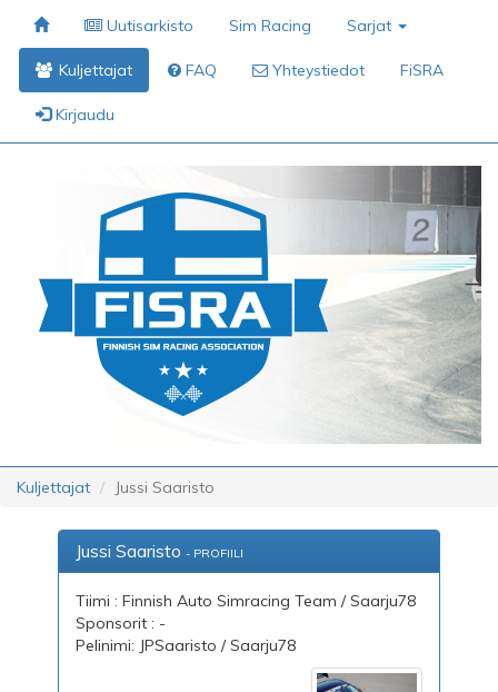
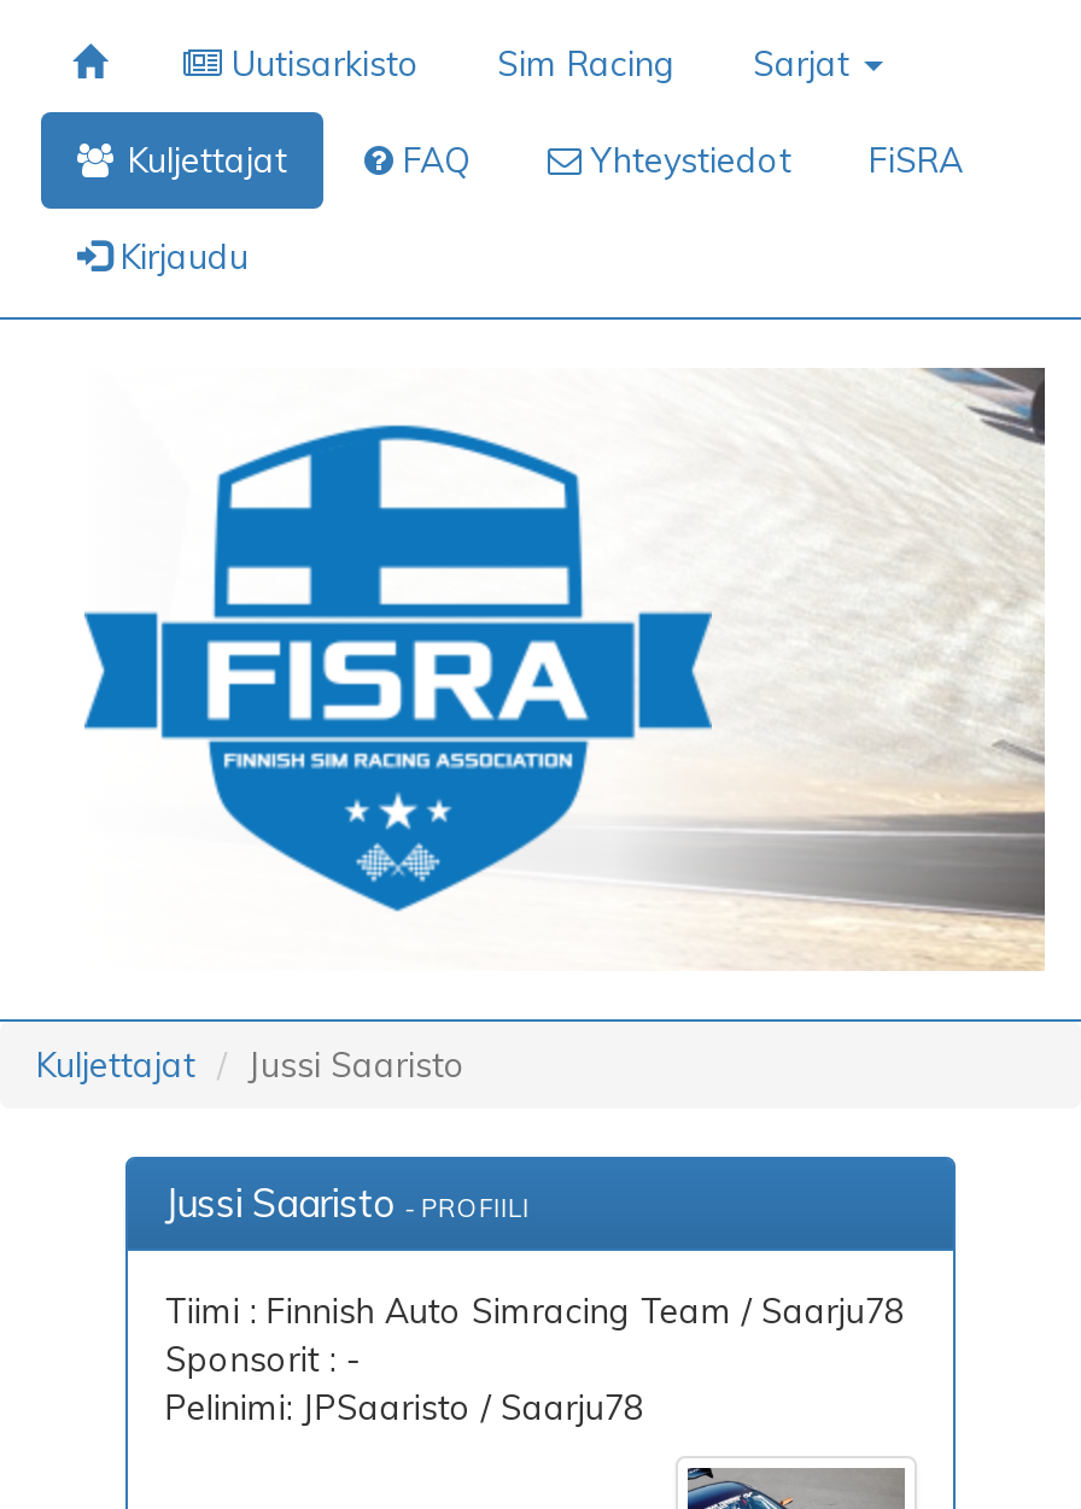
- [image]
+ [image]
